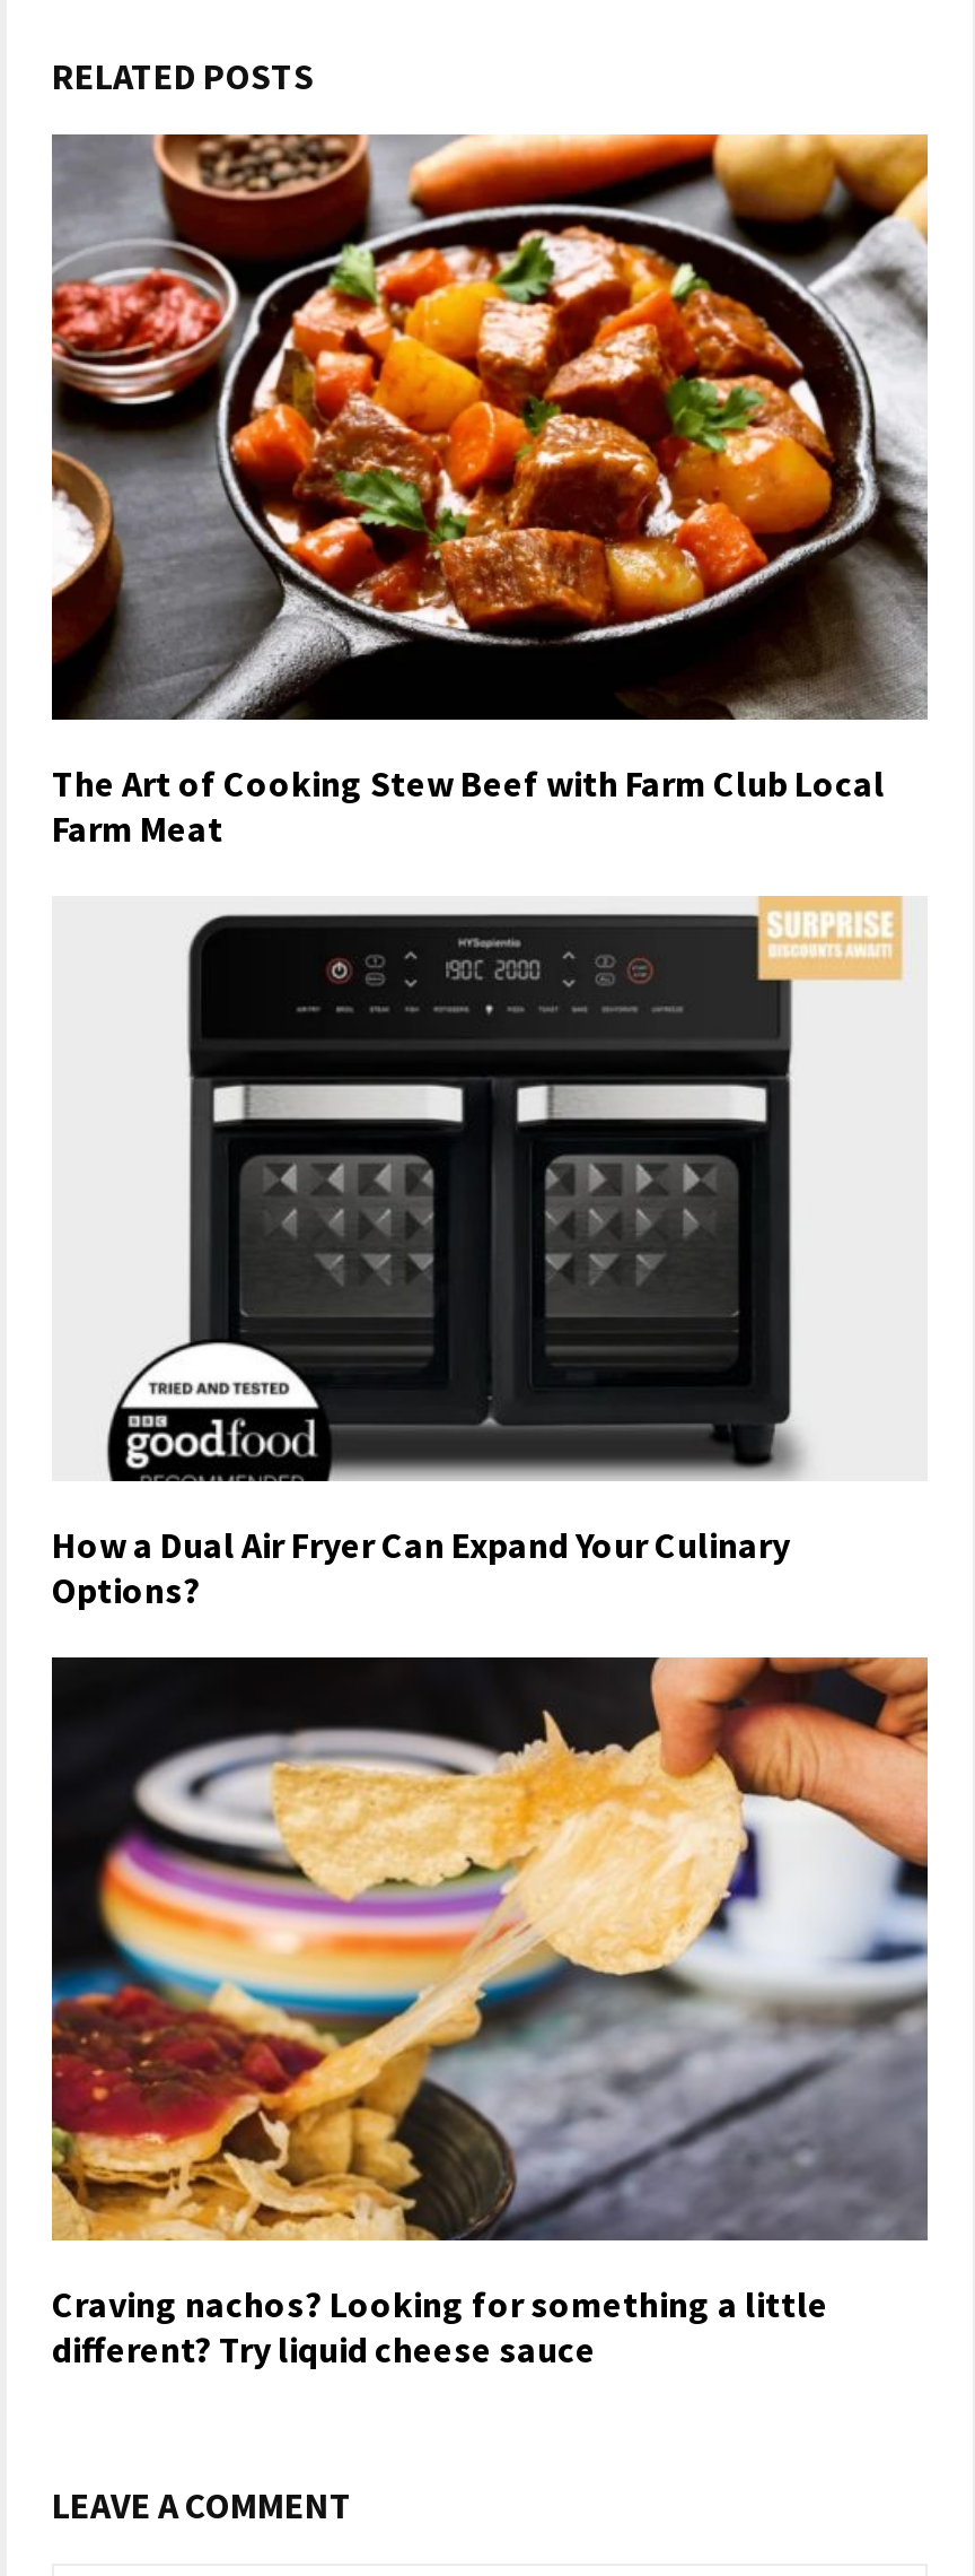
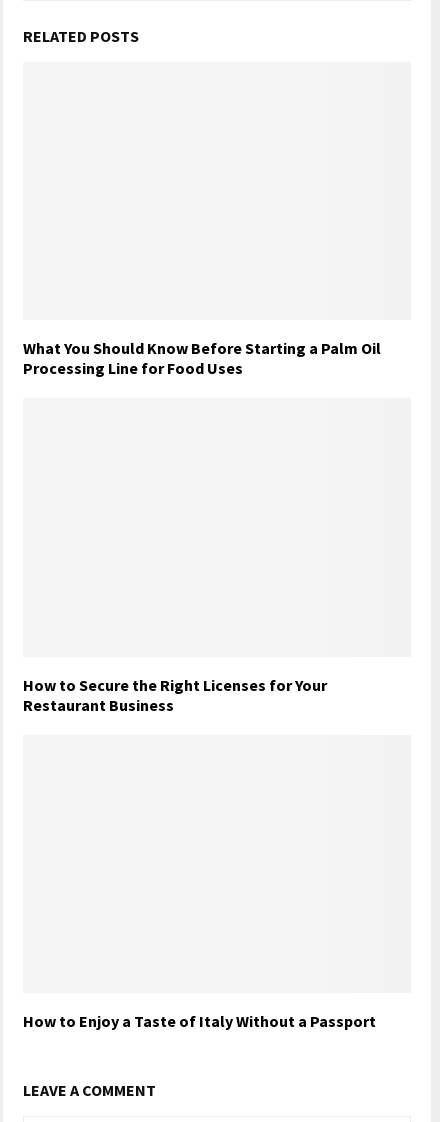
- [image]

- The Art of Cooking Stew Beef with Farm Club Local
- Farm Meat
+ What You Should Know Before Starting a Palm Oil
+ Processing Line for Food Uses

- [image]

- How a Dual Air Fryer Can Expand Your Culinary
- Options?
+ How to Secure the Right Licenses for Your
+ Restaurant Business

- [image]

- Craving nachos? Looking for something a little
- different? Try liquid cheese sauce
+ How to Enjoy a Taste of Italy Without a Passport
